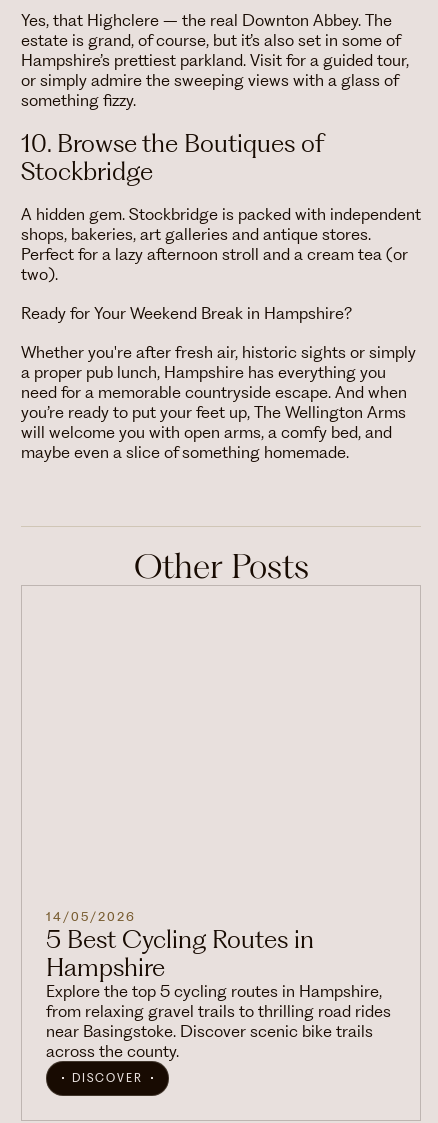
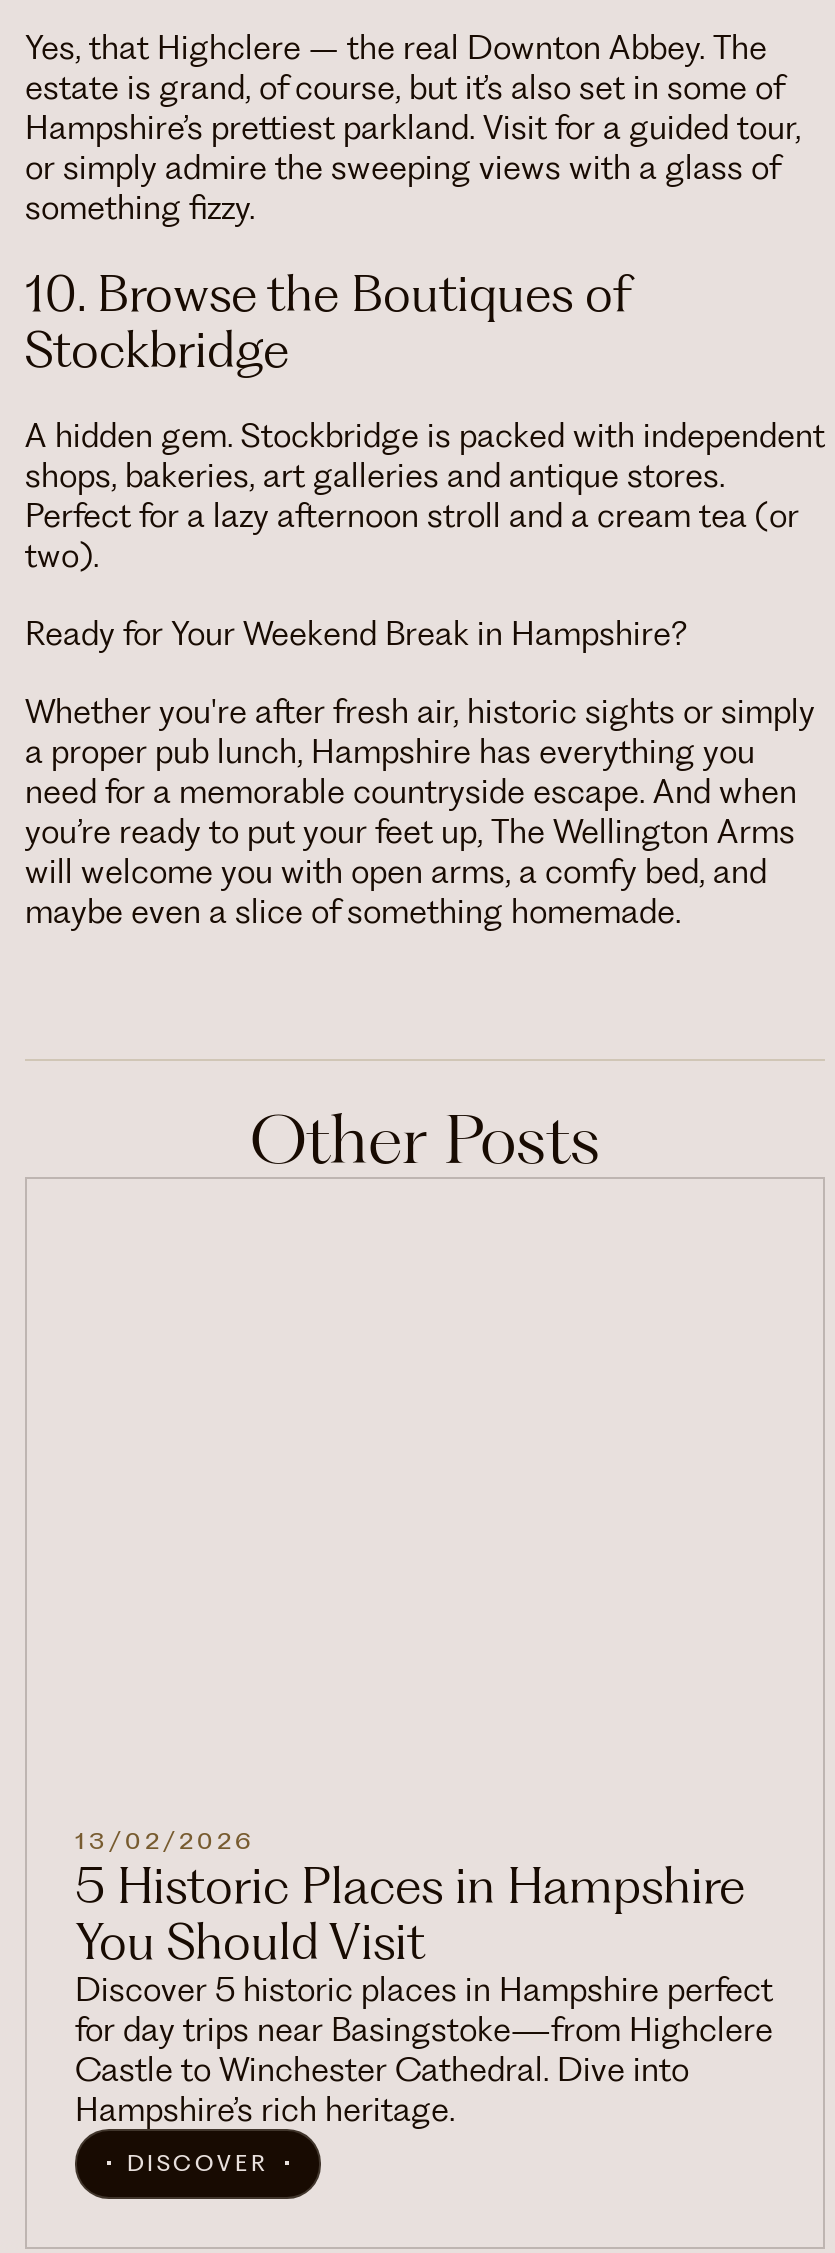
- 14/05/2026
- 5 Best Cycling Routes in
- Hampshire
- Explore the top 5 cycling routes in Hampshire,
- from relaxing gravel trails to thrilling road rides
- near Basingstoke. Discover scenic bike trails
- across the county.
+ 13/02/2026
+ 5 Historic Places in Hampshire
+ You Should Visit
+ Discover 5 historic places in Hampshire perfect
+ for day trips near Basingstoke—from Highclere
+ Castle to Winchester Cathedral. Dive into
+ Hampshire’s rich heritage.
